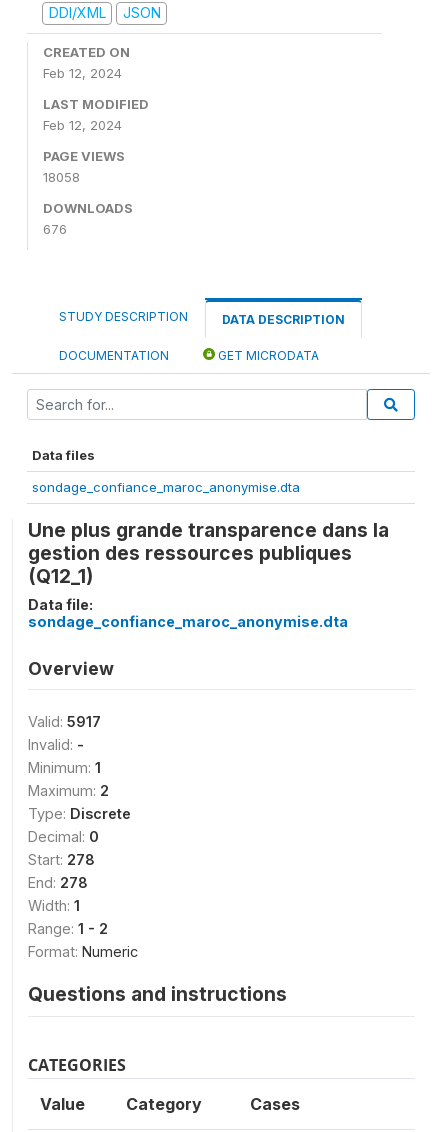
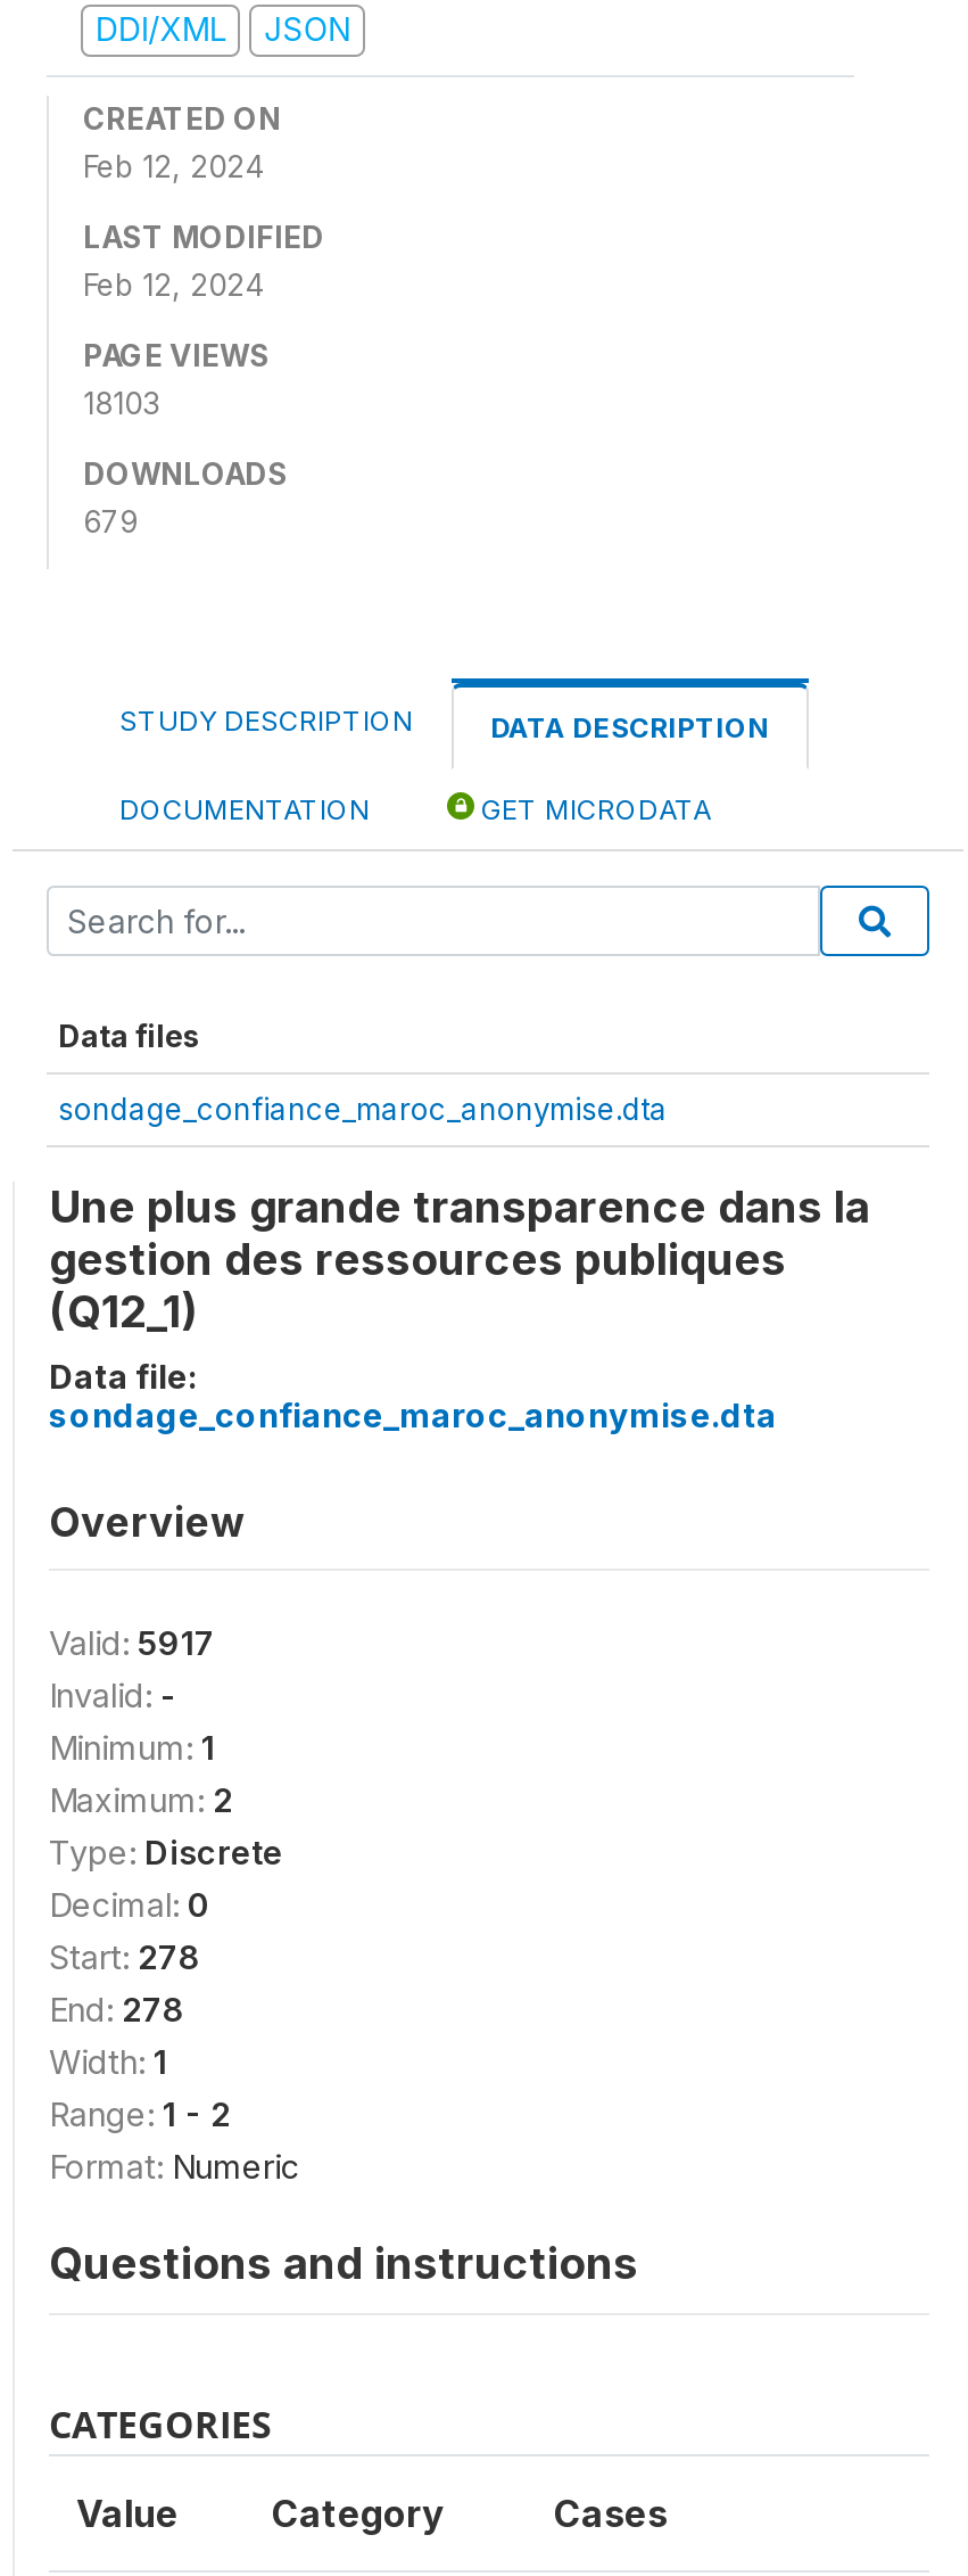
- 18058
+ 18103

- 676
+ 679
